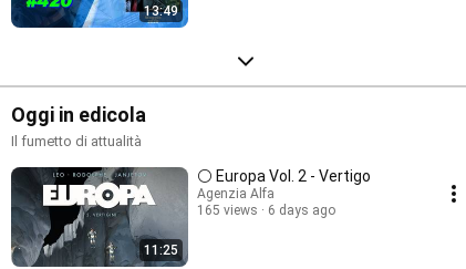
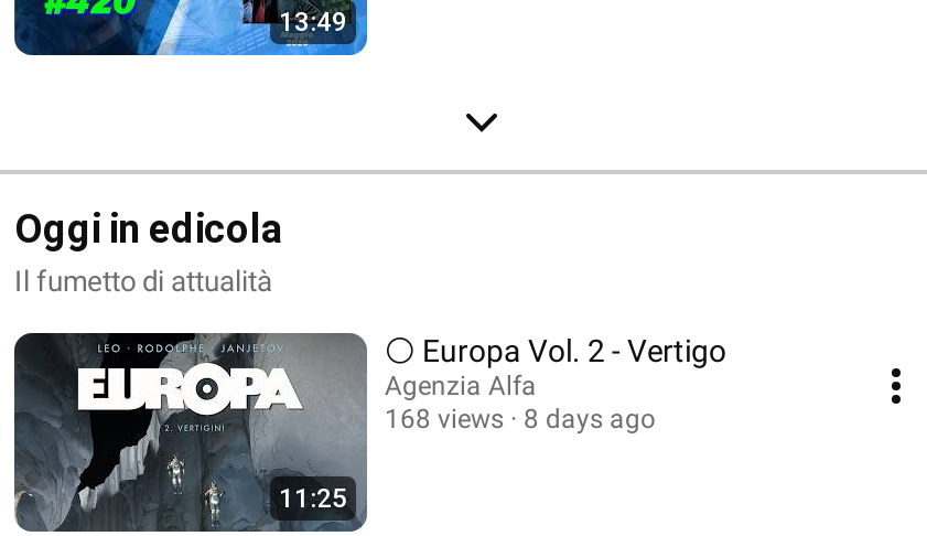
- 165 views
+ 168 views

- 6 days ago
+ 8 days ago
